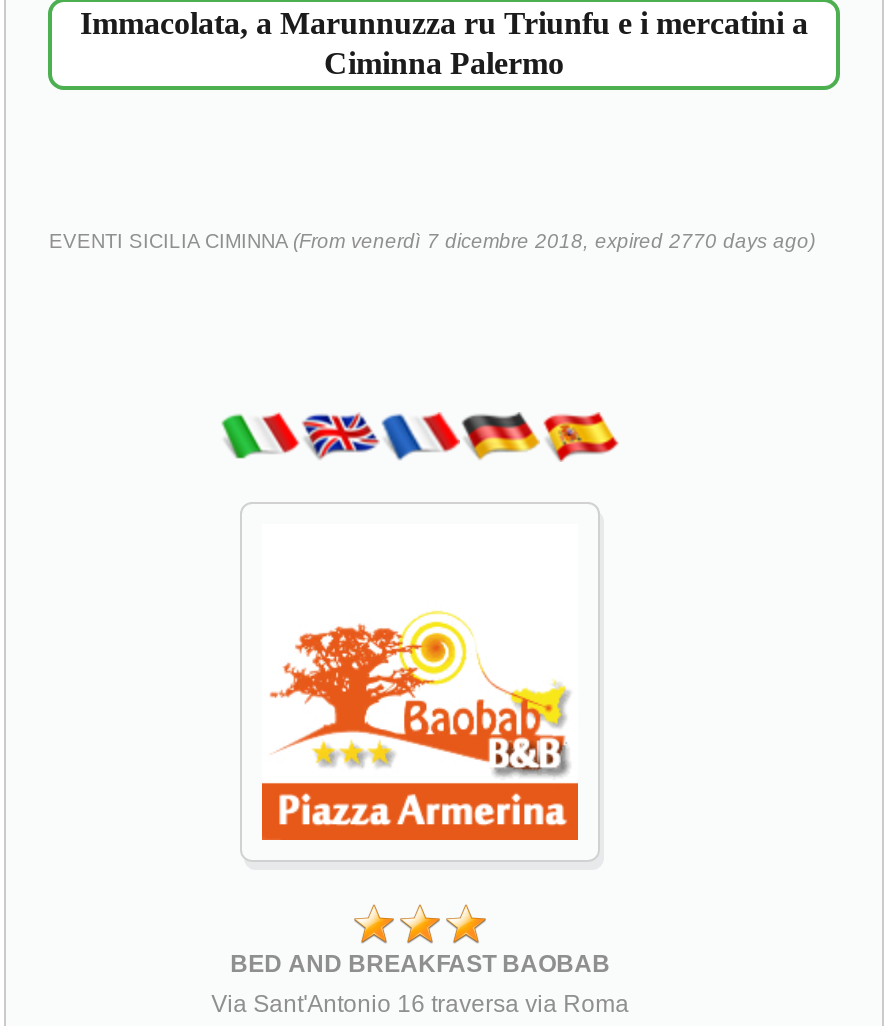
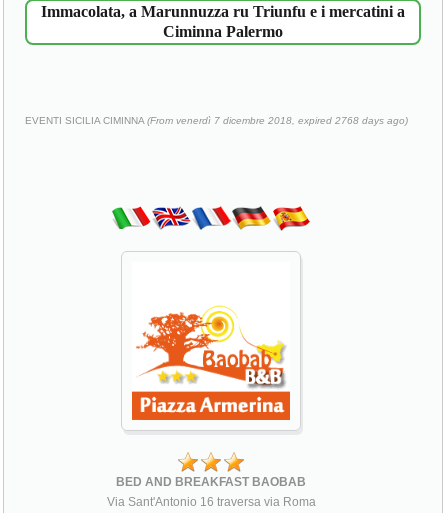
- EVENTI SICILIA CIMINNA (From venerdì 7 dicembre 2018, expired 2770 days ago)
+ EVENTI SICILIA CIMINNA (From venerdì 7 dicembre 2018, expired 2768 days ago)
